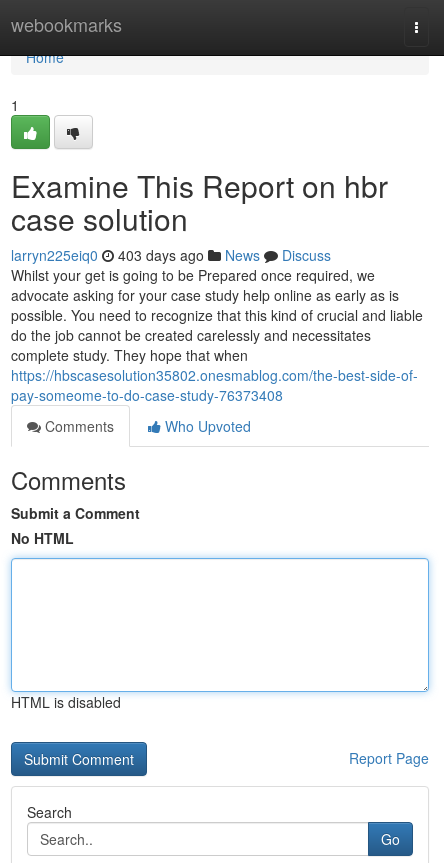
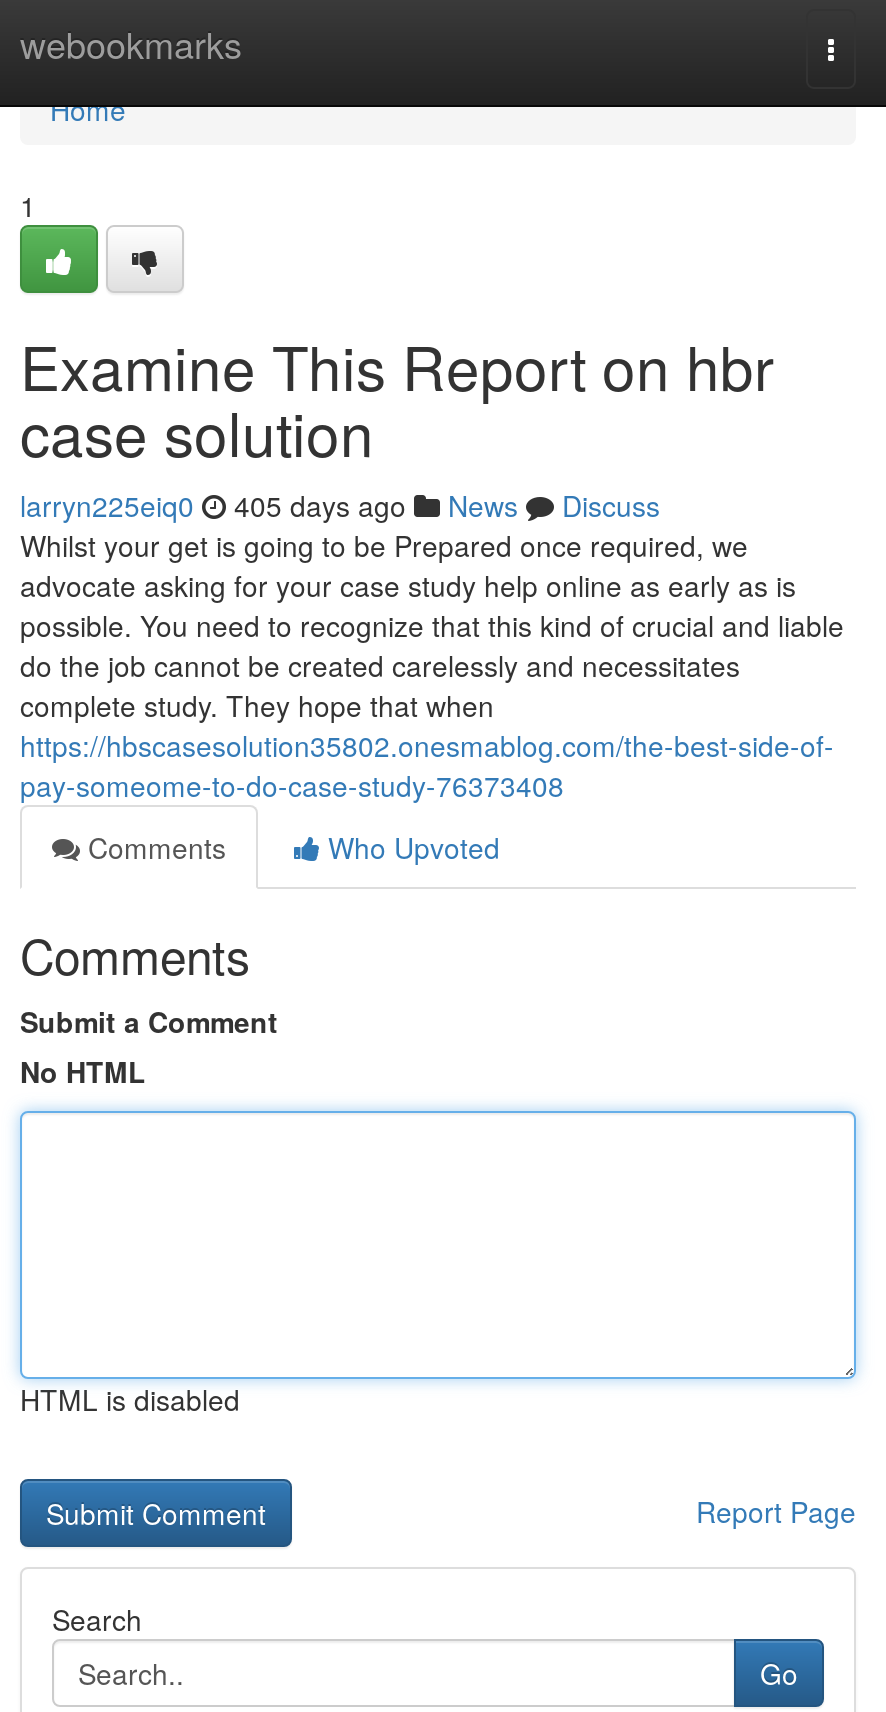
- larryn225eiq0 403 days ago News Discuss
+ larryn225eiq0 405 days ago News Discuss
